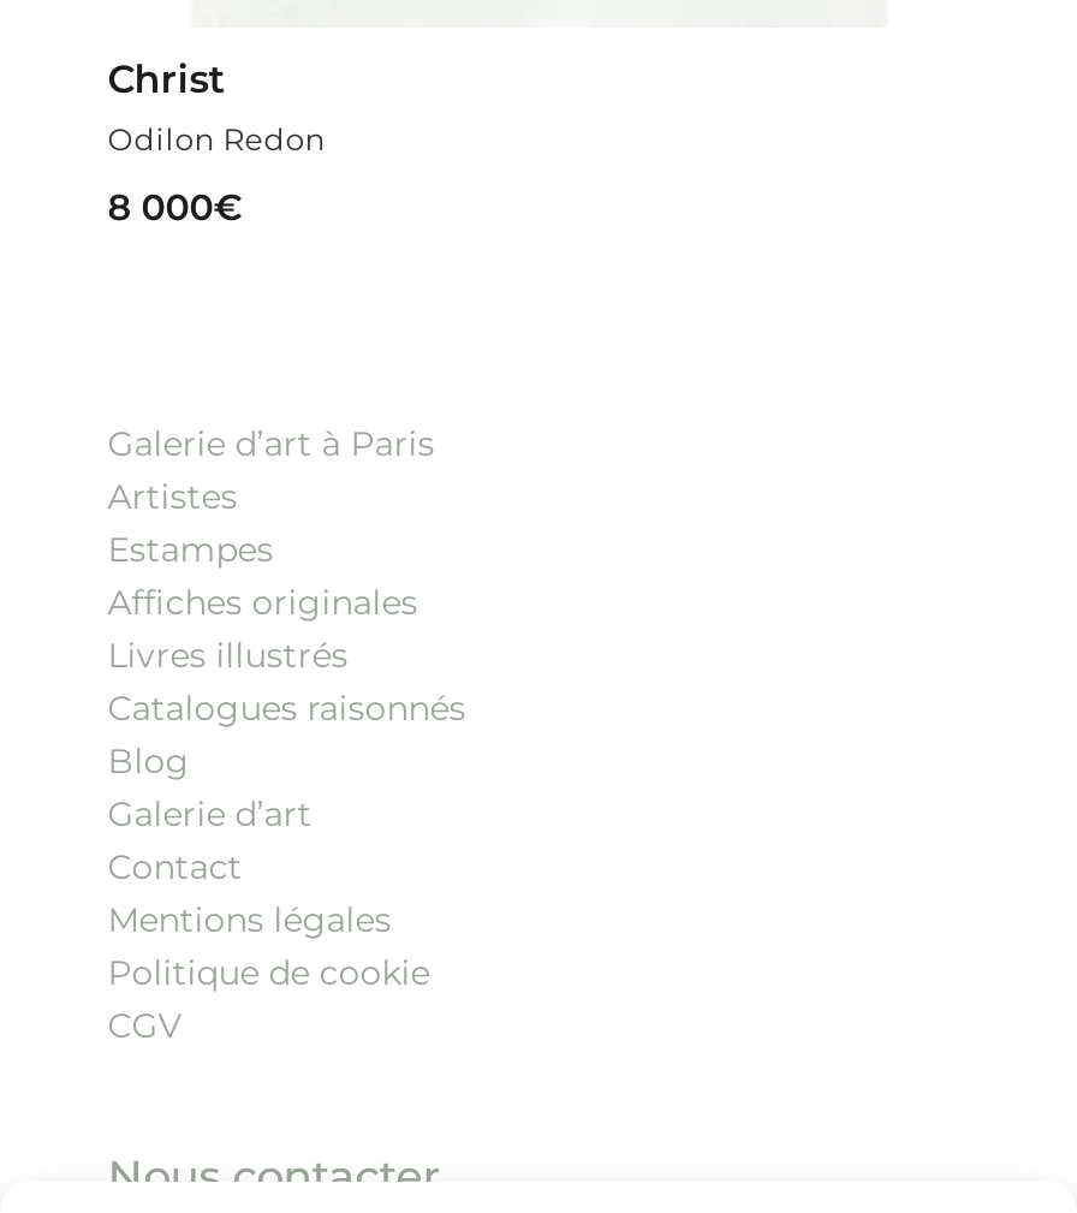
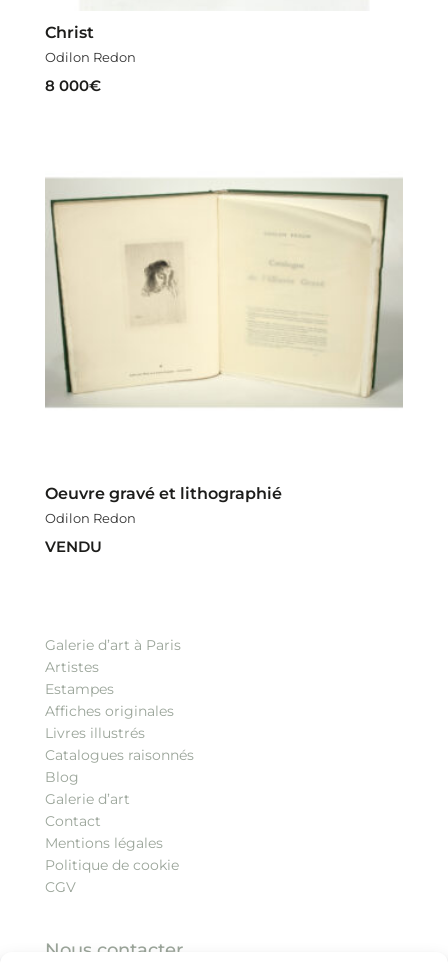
+ [image]

+ Oeuvre gravé et lithographié
+ Odilon Redon
+ VENDU
